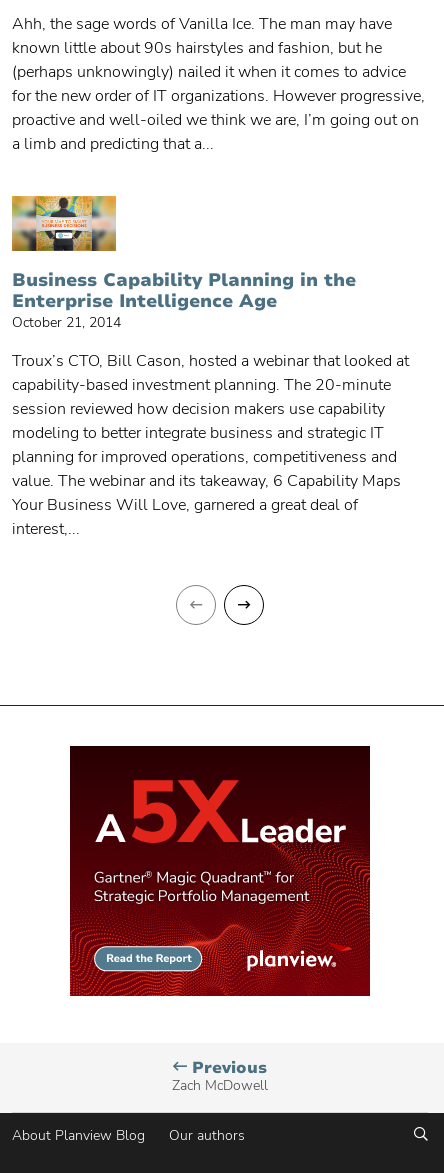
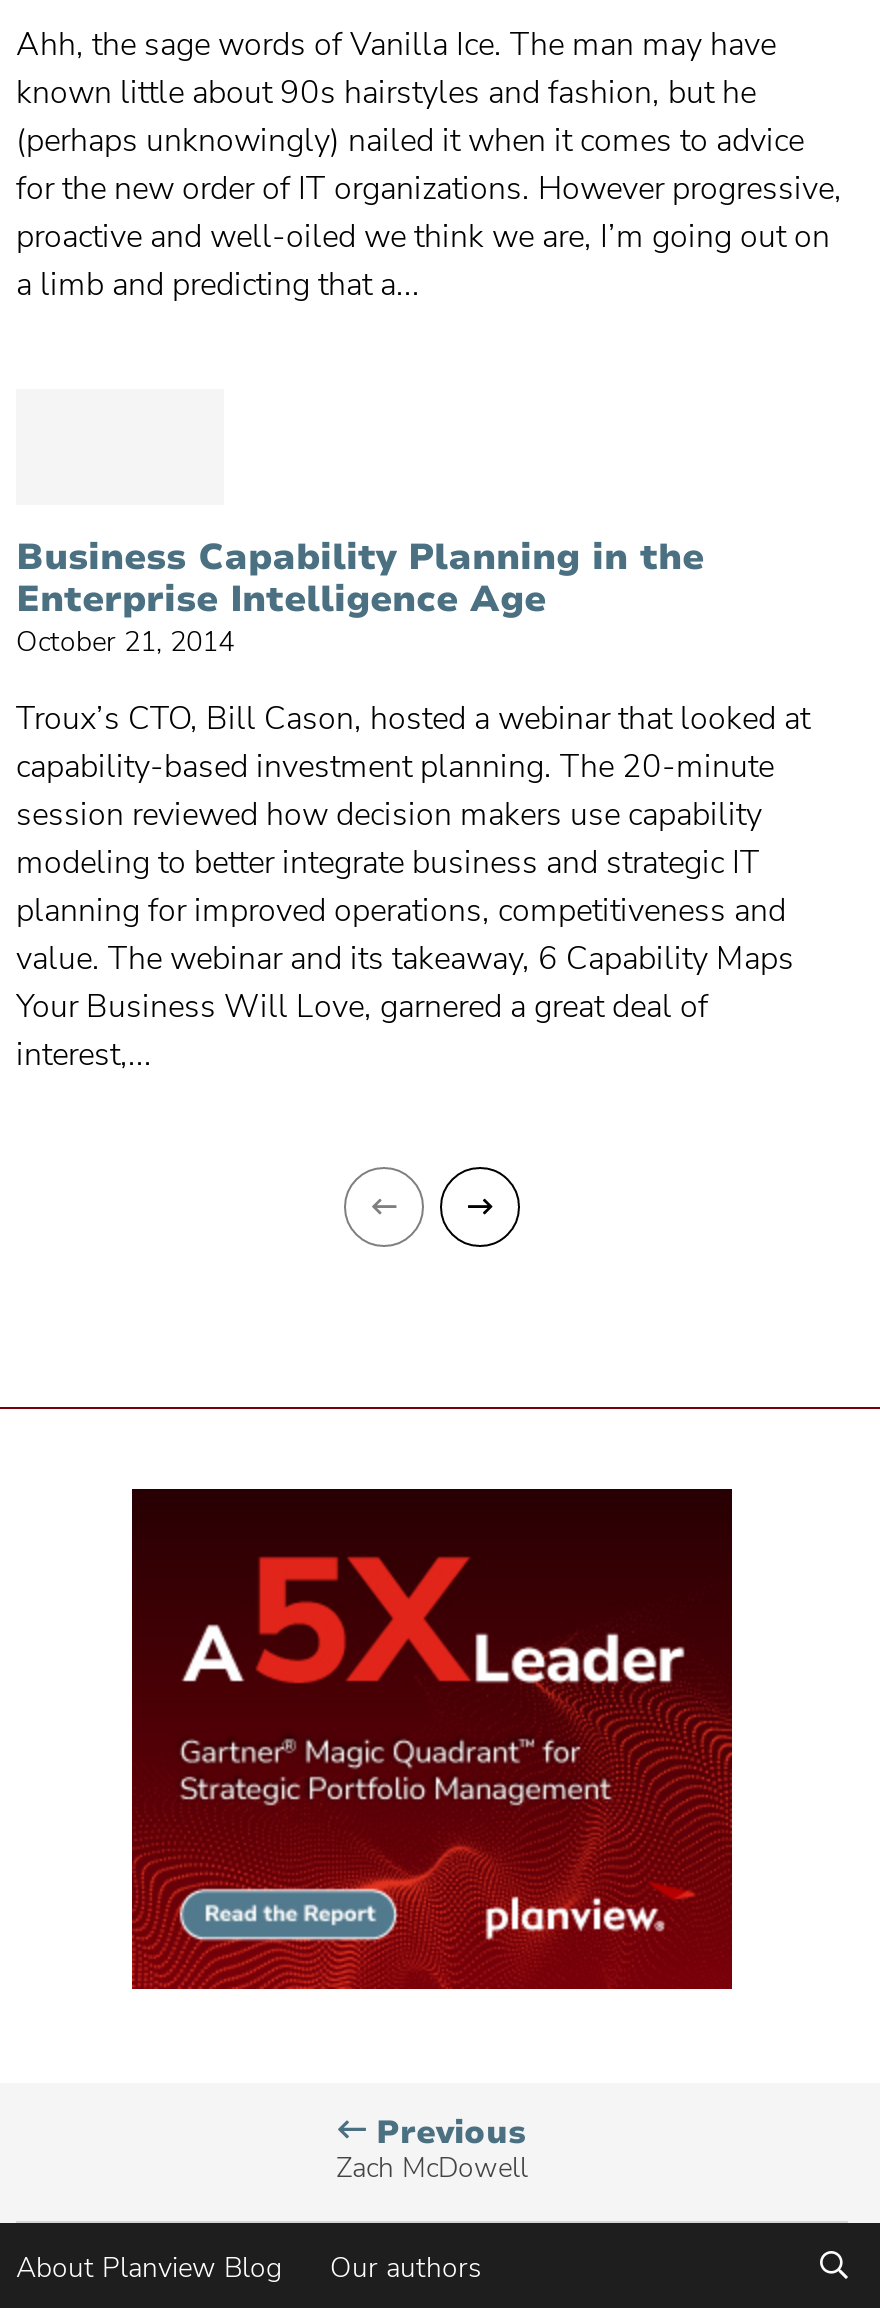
- [image]
